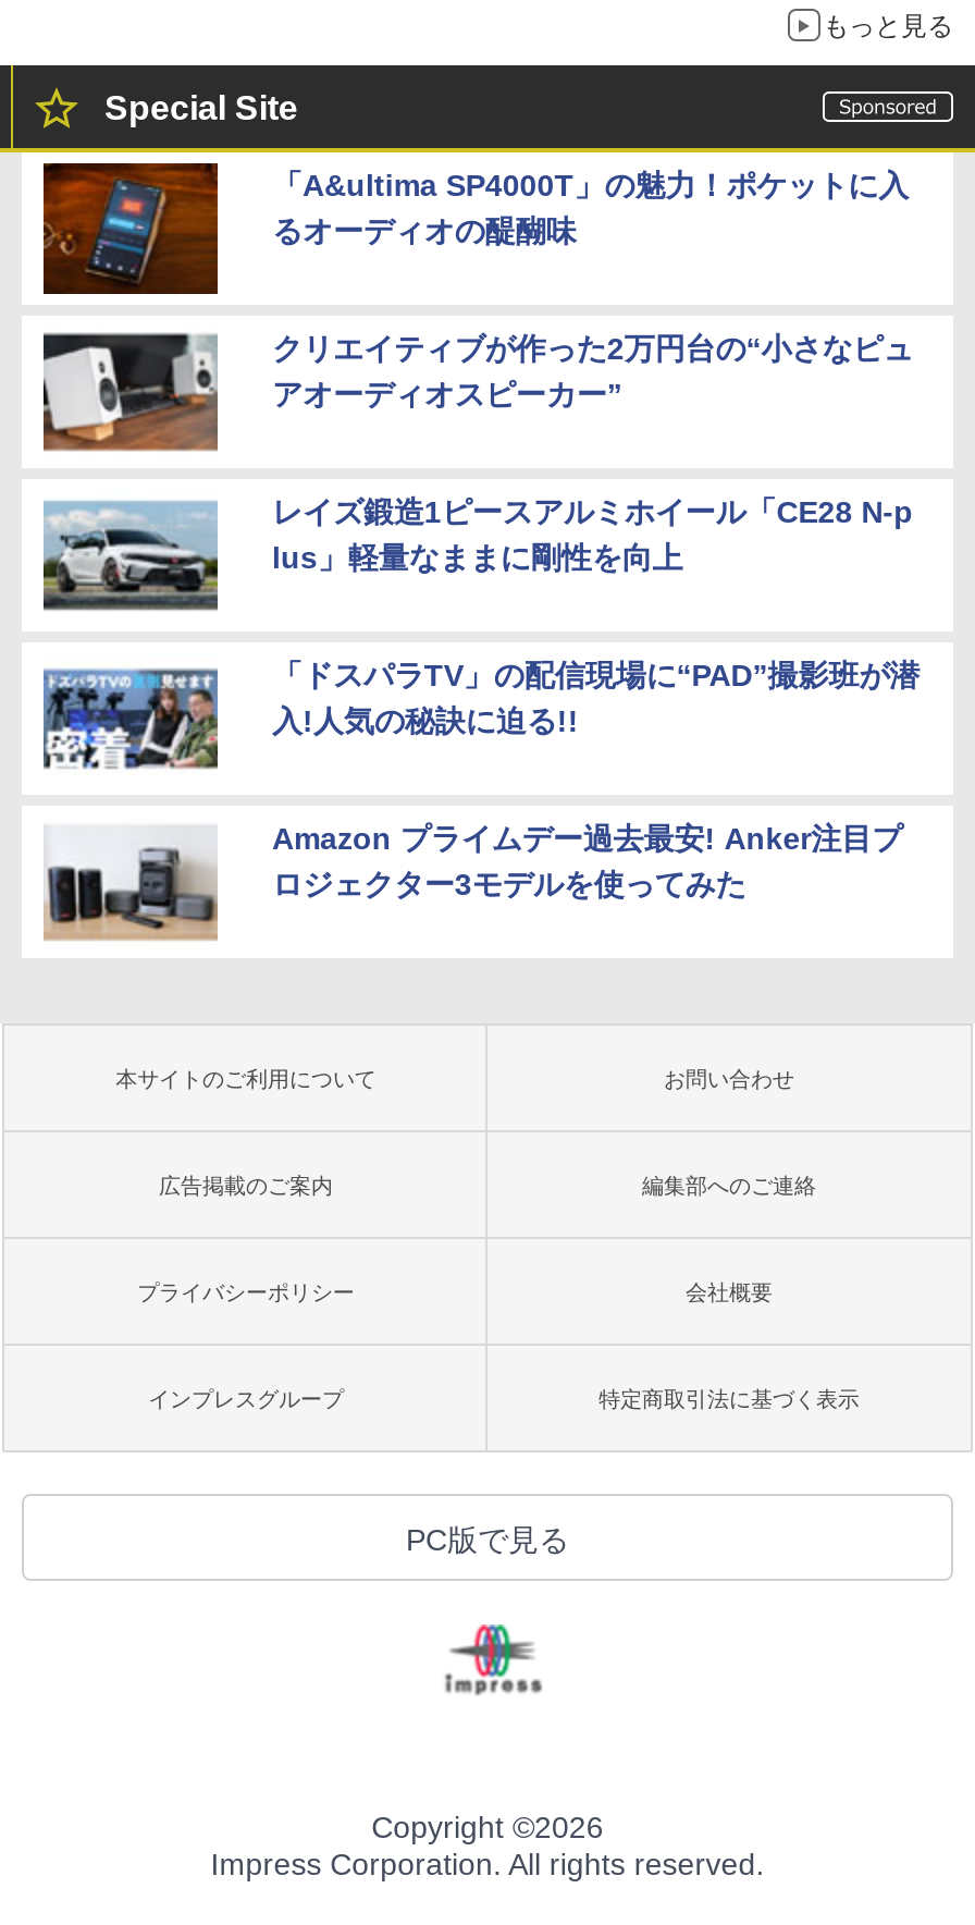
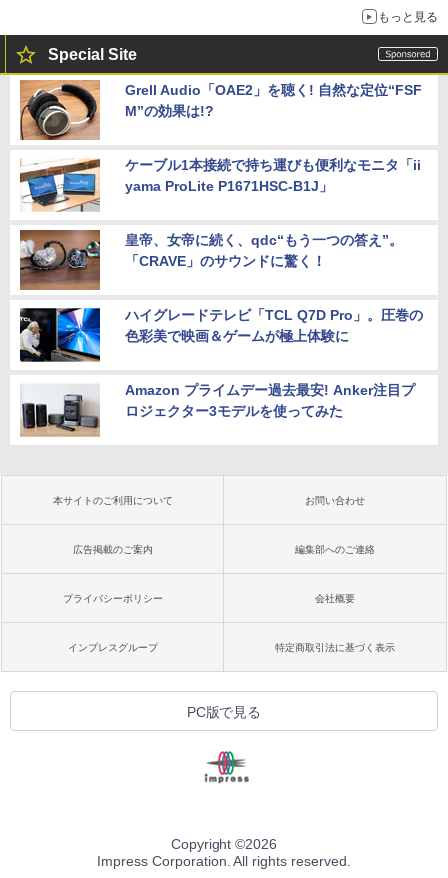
- [image]
- 「A&ultima SP4000T」の魅力！ポケットに入
- るオーディオの醍醐味
+ [image]
+ Grell Audio「OAE2」を聴く! 自然な定位“FSF
+ M”の効果は!?

- [image]
- クリエイティブが作った2万円台の“小さなピュ
- アオーディオスピーカー”
+ [image]
+ ケーブル1本接続で持ち運びも便利なモニタ「ii
+ yama ProLite P1671HSC-B1J」

- [image]
- レイズ鍛造1ピースアルミホイール「CE28 N-p
- lus」軽量なままに剛性を向上
+ [image]
+ 皇帝、女帝に続く、qdc“もう一つの答え”。
+ 「CRAVE」のサウンドに驚く！

- [image]
- 「ドスパラTV」の配信現場に“PAD”撮影班が潜
- 入!人気の秘訣に迫る!!
+ [image]
+ ハイグレードテレビ「TCL Q7D Pro」。圧巻の
+ 色彩美で映画＆ゲームが極上体験に
